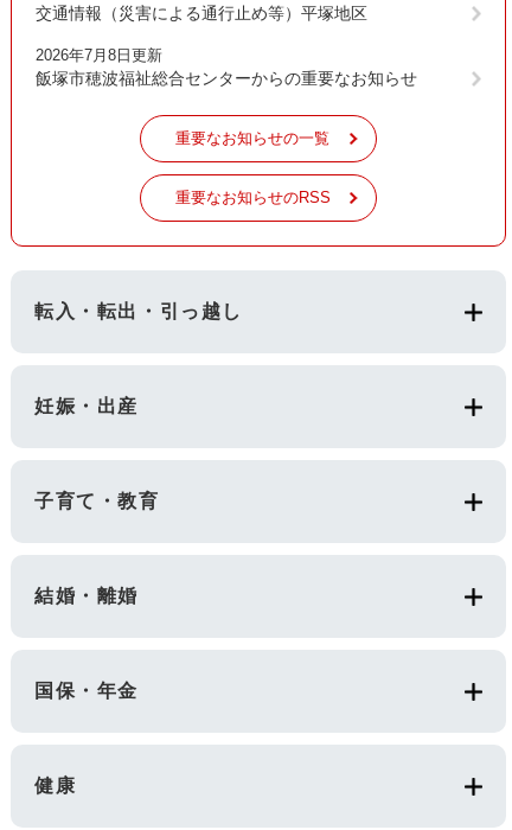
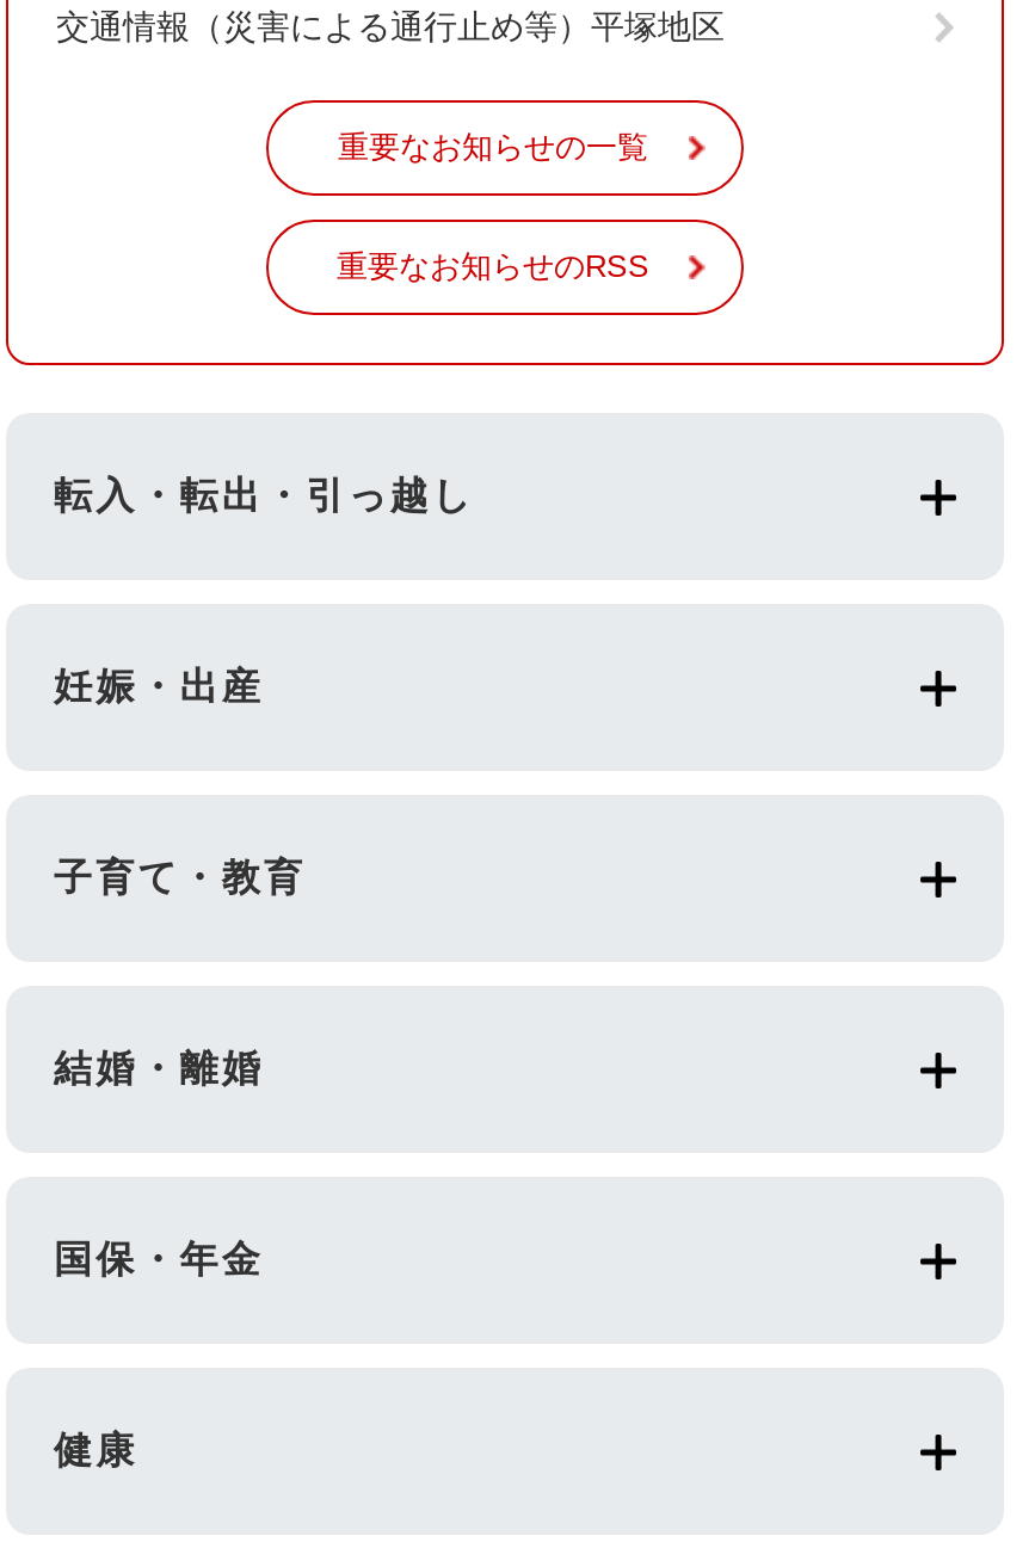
- 2026年7月8日更新
- 飯塚市穂波福祉総合センターからの重要なお知らせ
